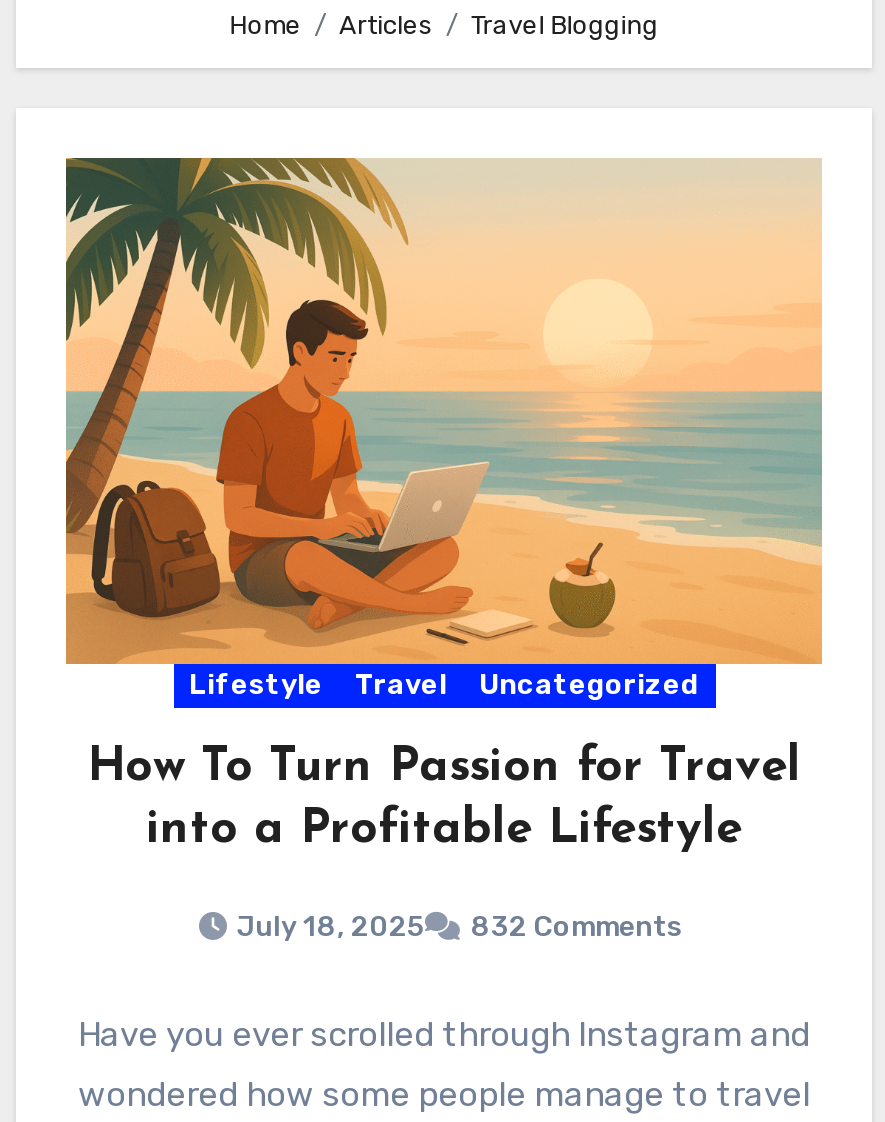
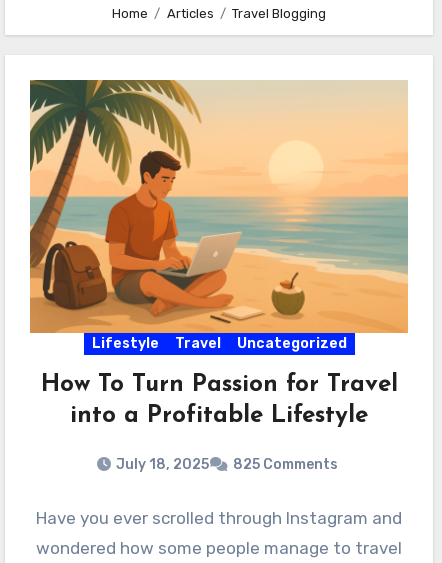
- July 18, 2025 832 Comments
+ July 18, 2025 825 Comments
